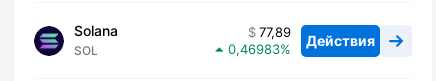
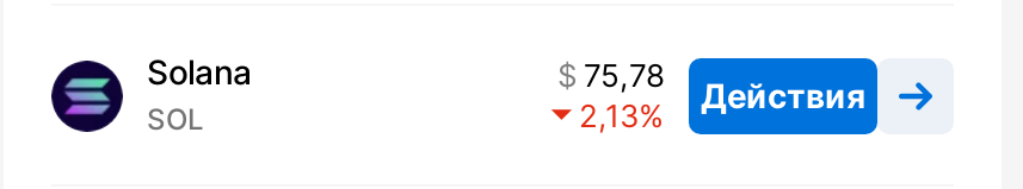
- 77,89 Действия
+ 75,78 Действия

- 0,46983
+ 2,13
